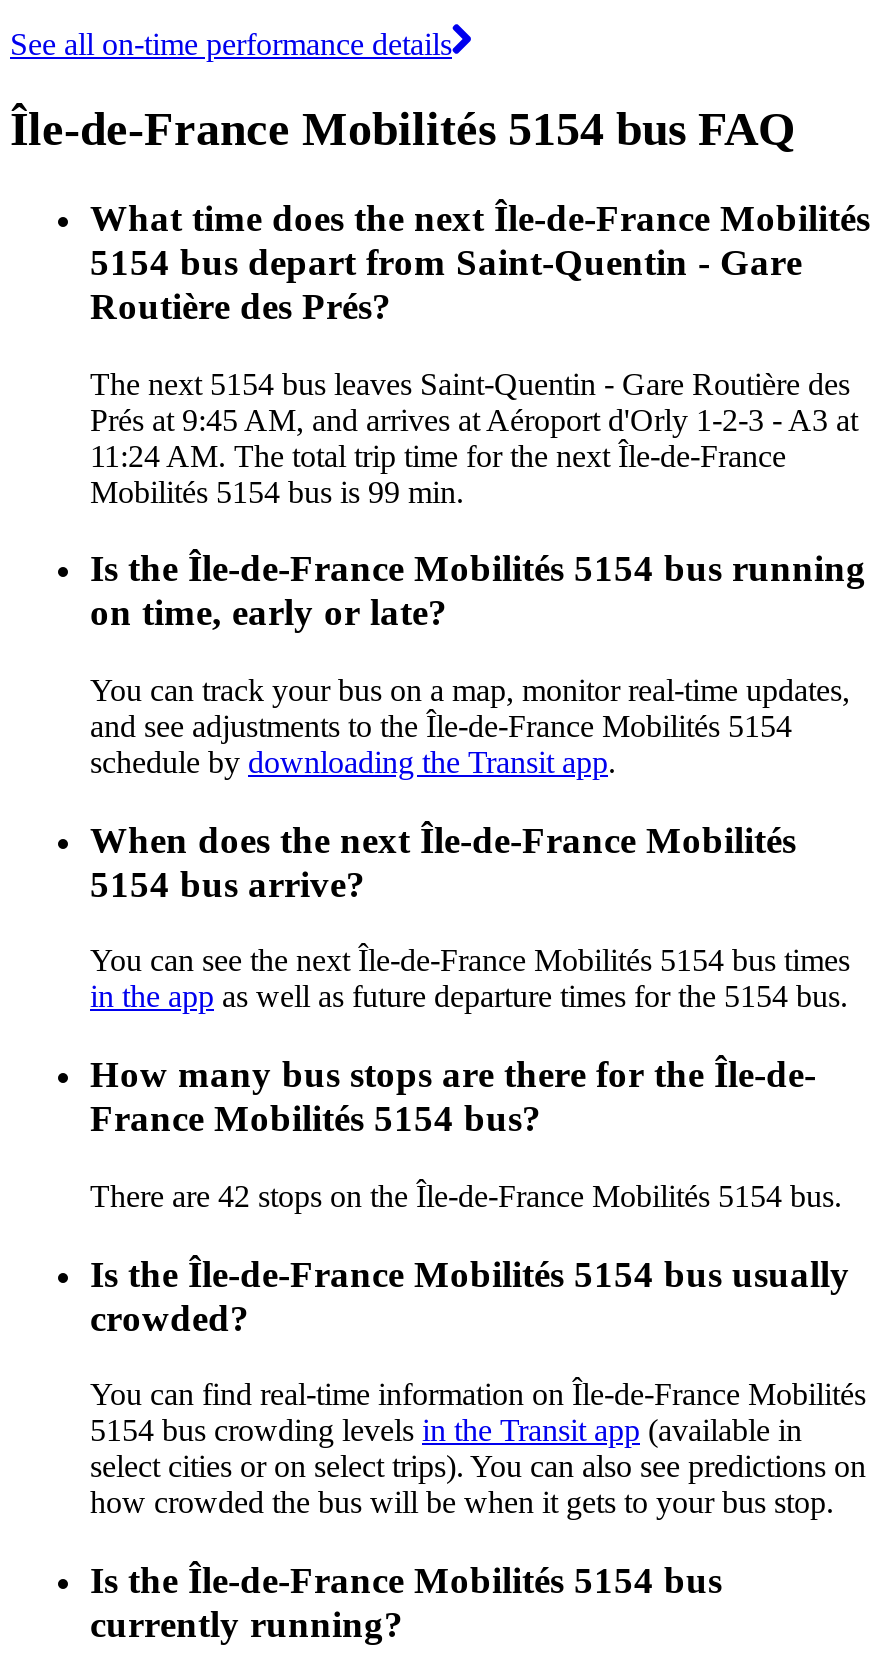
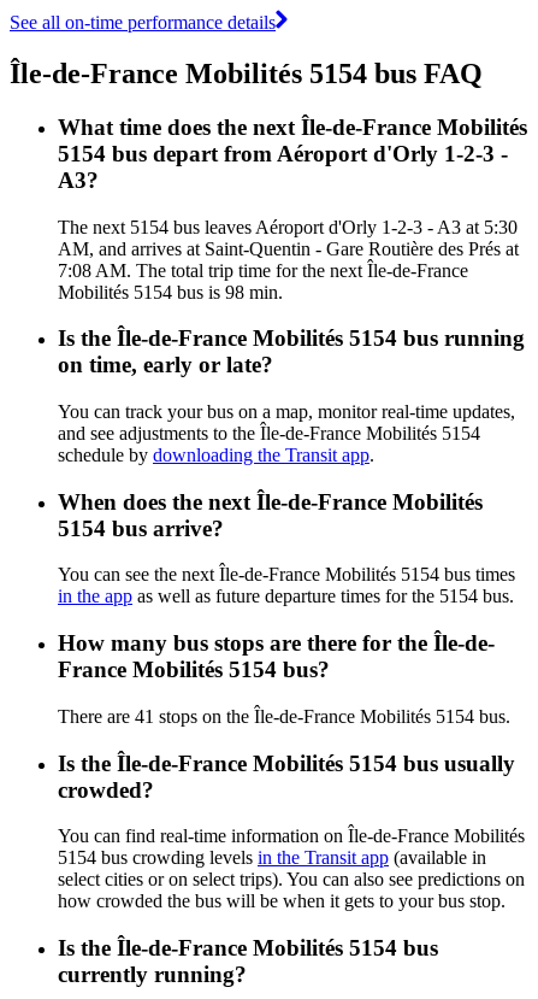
- 5154 bus depart from Saint-Quentin - Gare
- Routière des Prés?
+ 5154 bus depart from Aéroport d'Orly 1-2-3 -
+ A3?

- The next 5154 bus leaves Saint-Quentin - Gare Routière des
- Prés at 9:45 AM, and arrives at Aéroport d'Orly 1-2-3 - A3 at
- 11:24 AM. The total trip time for the next Île-de-France
- Mobilités 5154 bus is 99 min.
+ The next 5154 bus leaves Aéroport d'Orly 1-2-3 - A3 at 5:30
+ AM, and arrives at Saint-Quentin - Gare Routière des Prés at
+ 7:08 AM. The total trip time for the next Île-de-France
+ Mobilités 5154 bus is 98 min.

- There are 42 stops on the Île-de-France Mobilités 5154 bus.
+ There are 41 stops on the Île-de-France Mobilités 5154 bus.
